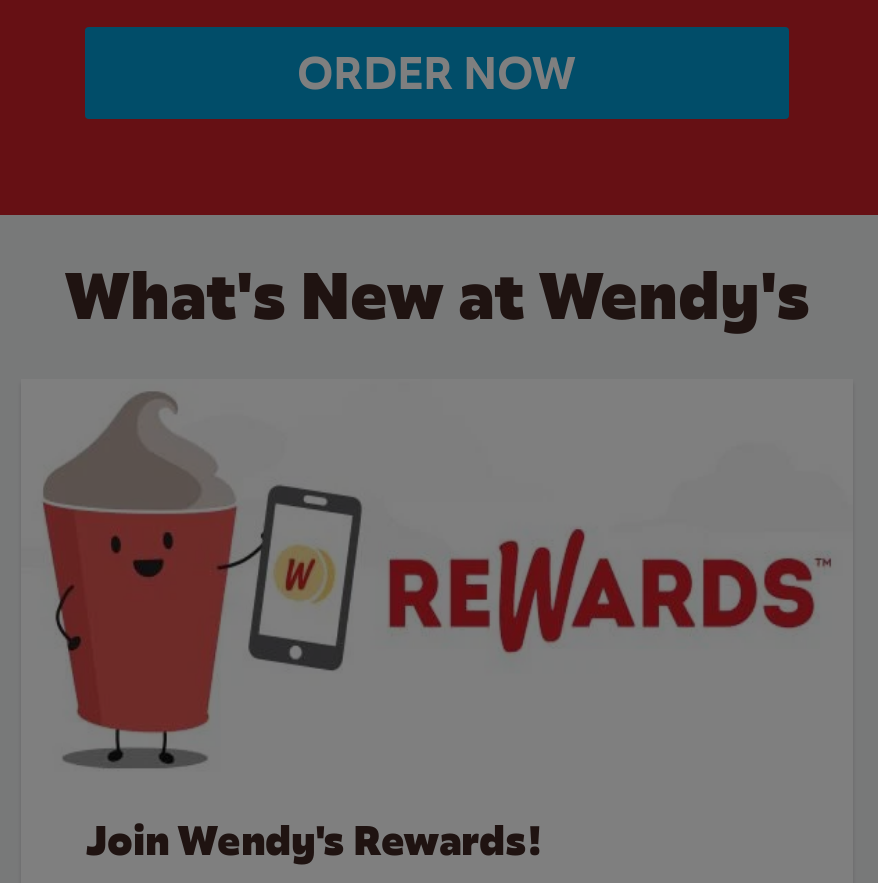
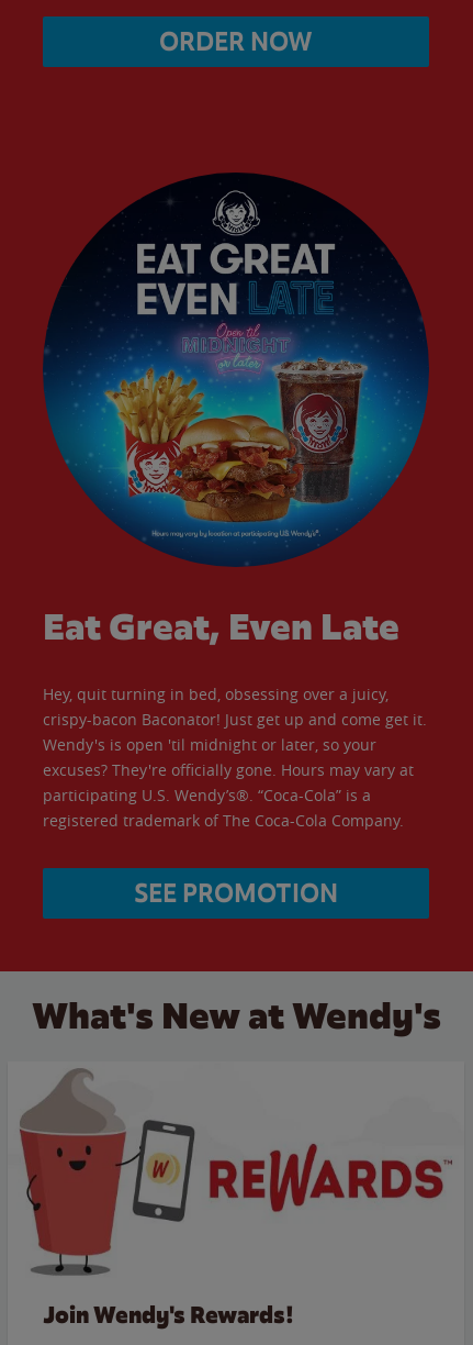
+ [image]
+ Eat Great, Even Late
+ Hey, quit turning in bed, obsessing over a juicy,
+ crispy-bacon Baconator! Just get up and come get it.
+ Wendy's is open 'til midnight or later, so your
+ excuses? They're officially gone. Hours may vary at
+ participating U.S. Wendy’s®. “Coca-Cola” is a
+ registered trademark of The Coca-Cola Company.
+ SEE PROMOTION
